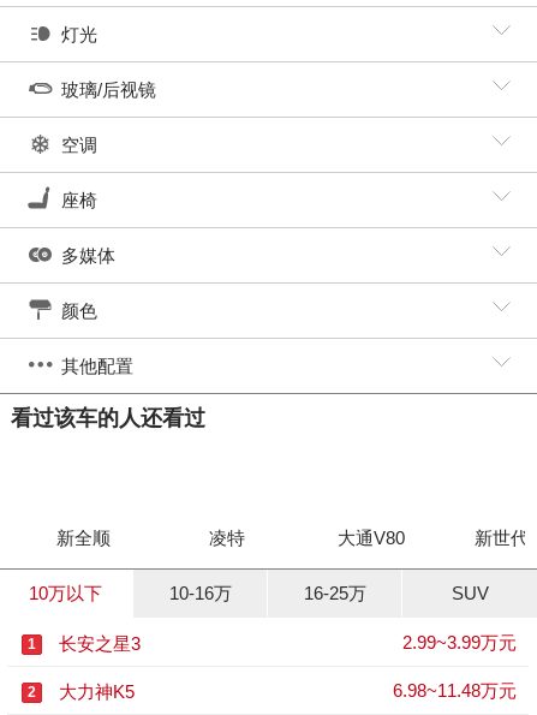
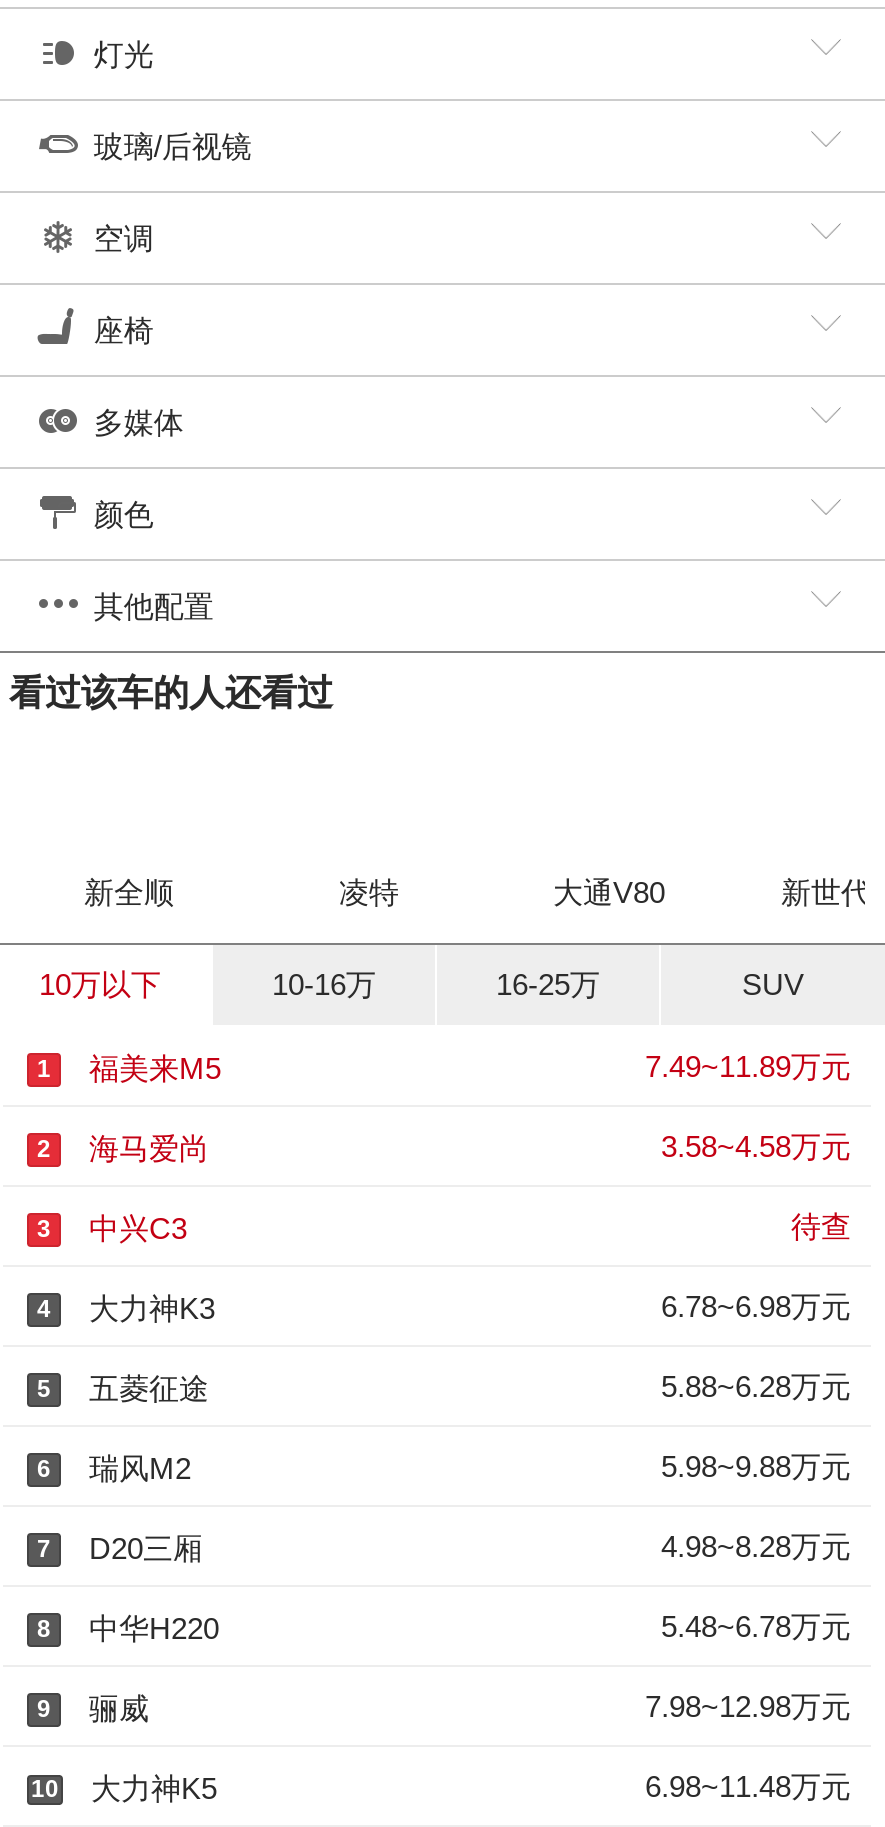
- 长安之星3
- 2.99~3.99万元
+ 福美来M5
+ 7.49~11.89万元

+ 海马爱尚
+ 3.58~4.58万元
+ 3
+ 中兴C3
+ 待查
+ 4
+ 大力神K3
+ 6.78~6.98万元
+ 5
+ 五菱征途
+ 5.88~6.28万元
+ 6
+ 瑞风M2
+ 5.98~9.88万元
+ 7
+ D20三厢
+ 4.98~8.28万元
+ 8
+ 中华H220
+ 5.48~6.78万元
+ 9
+ 骊威
+ 7.98~12.98万元
+ 10
